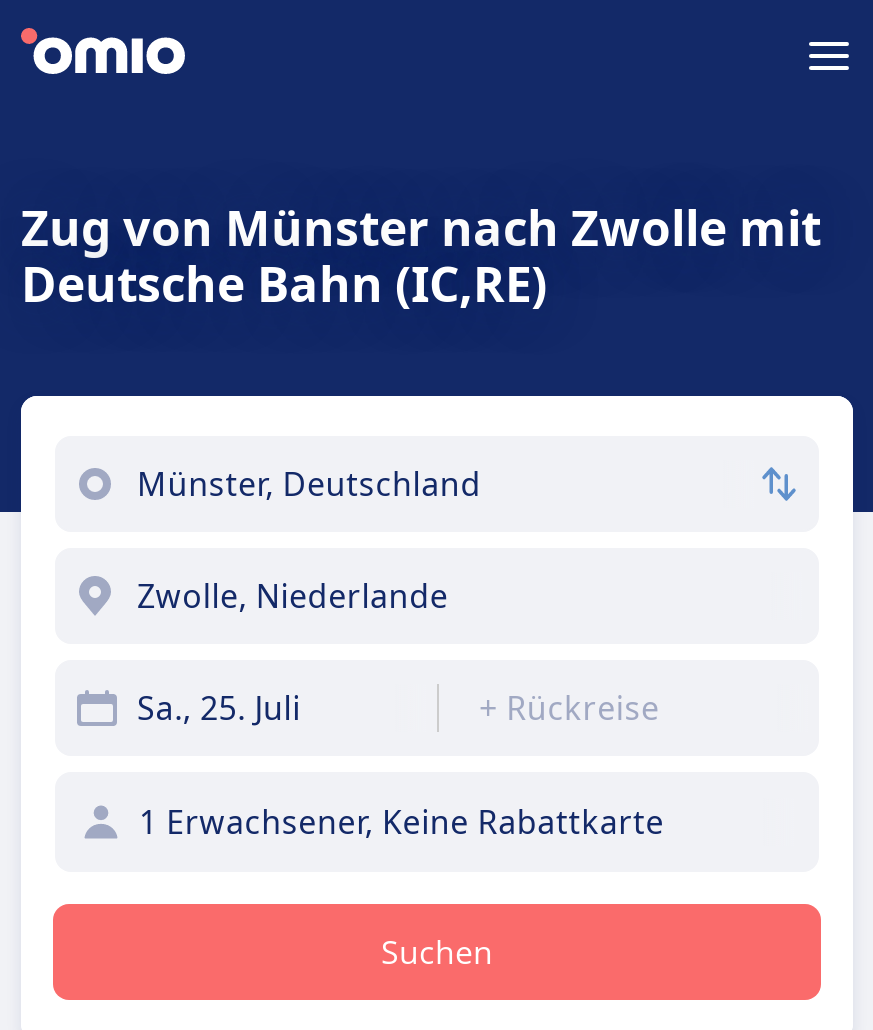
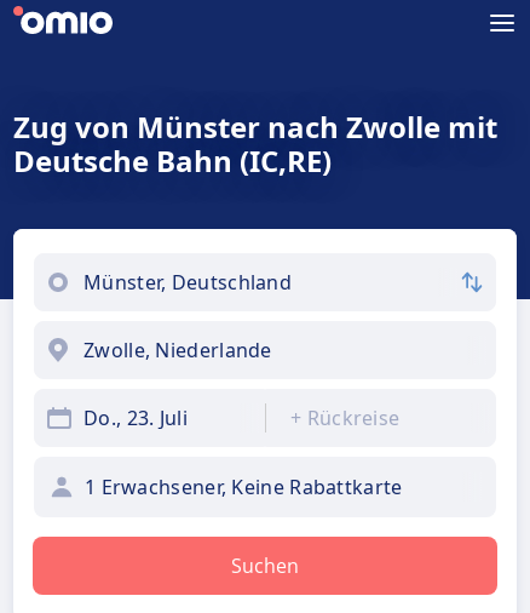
- Sa., 25. Juli
+ Do., 23. Juli
